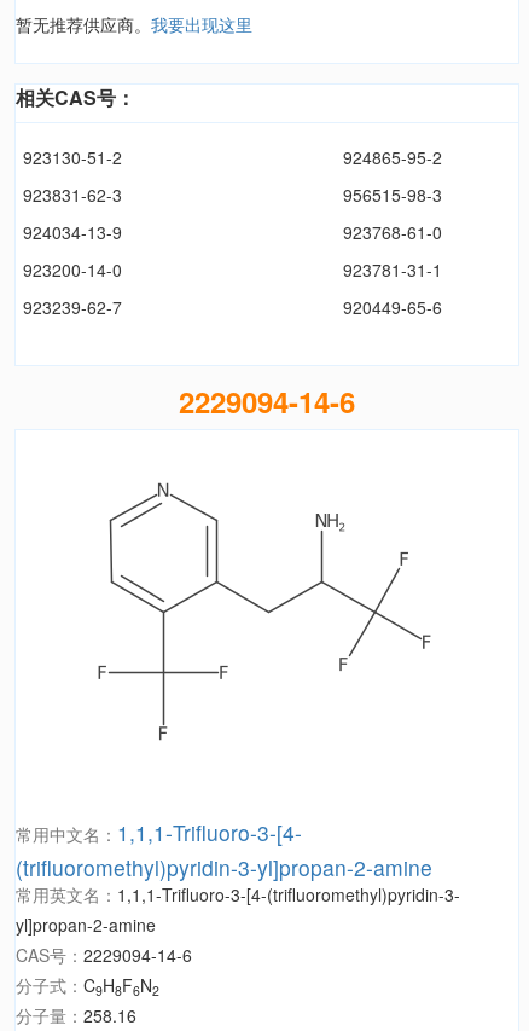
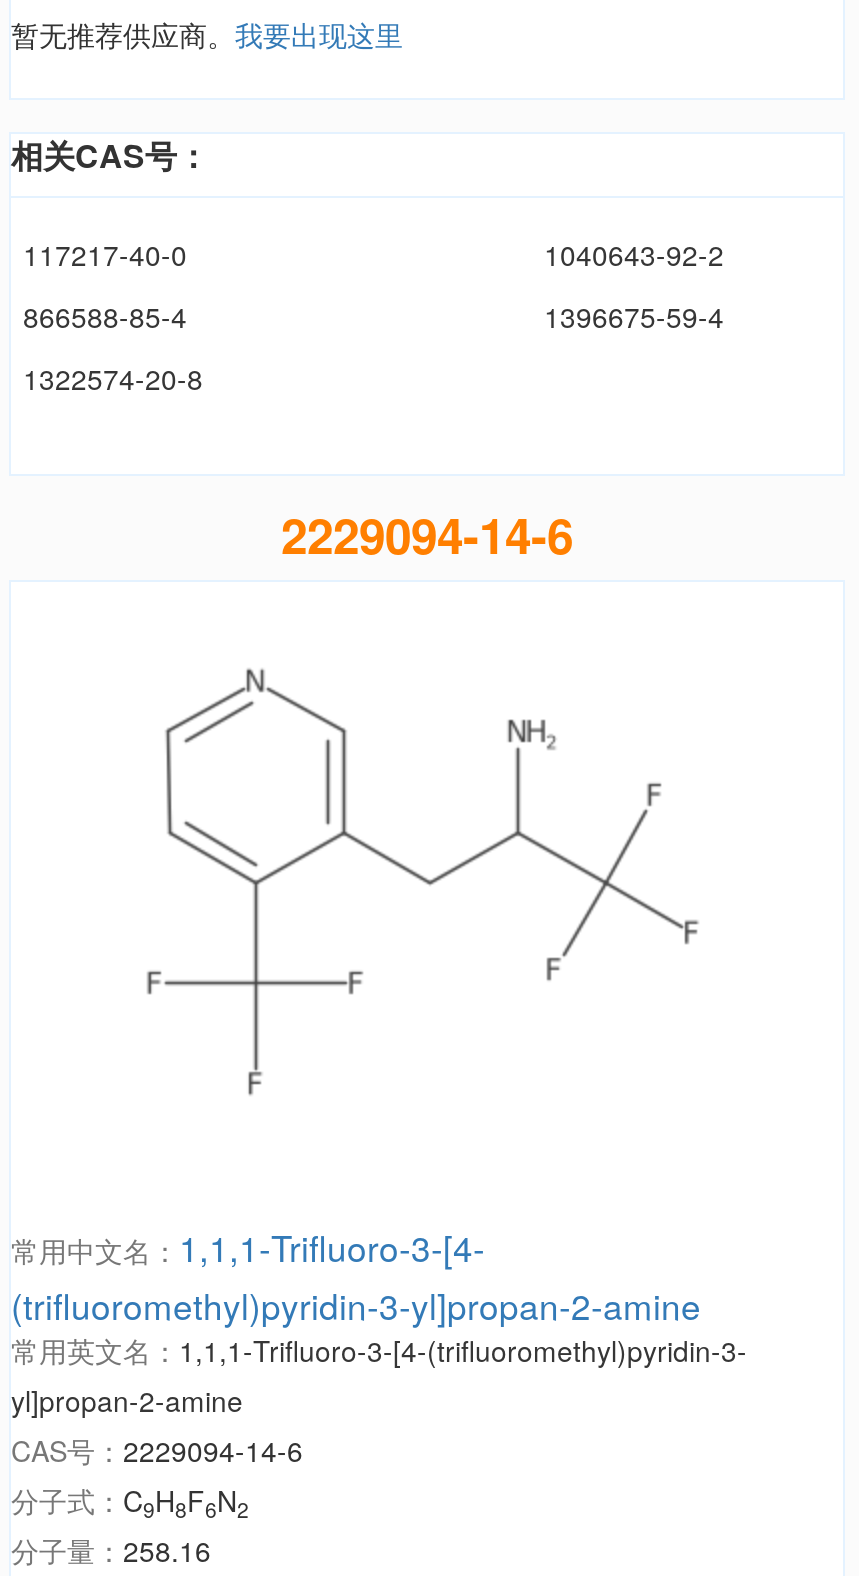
- 923130-51-2
- 924865-95-2
- 923831-62-3
- 956515-98-3
- 924034-13-9
- 923768-61-0
- 923200-14-0
- 923781-31-1
- 923239-62-7
- 920449-65-6
+ 117217-40-0
+ 1040643-92-2
+ 866588-85-4
+ 1396675-59-4
+ 1322574-20-8
